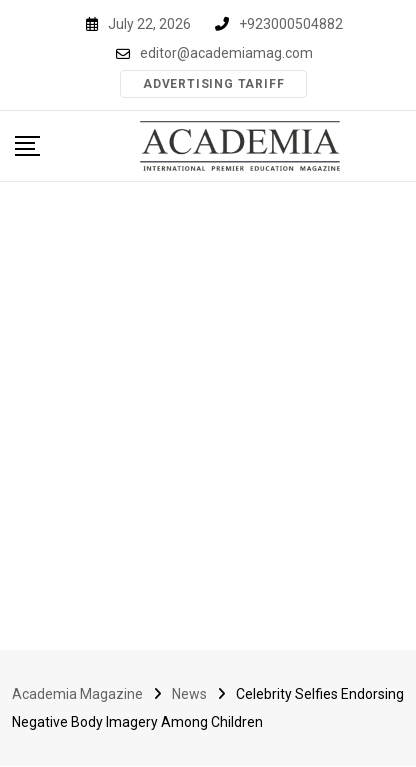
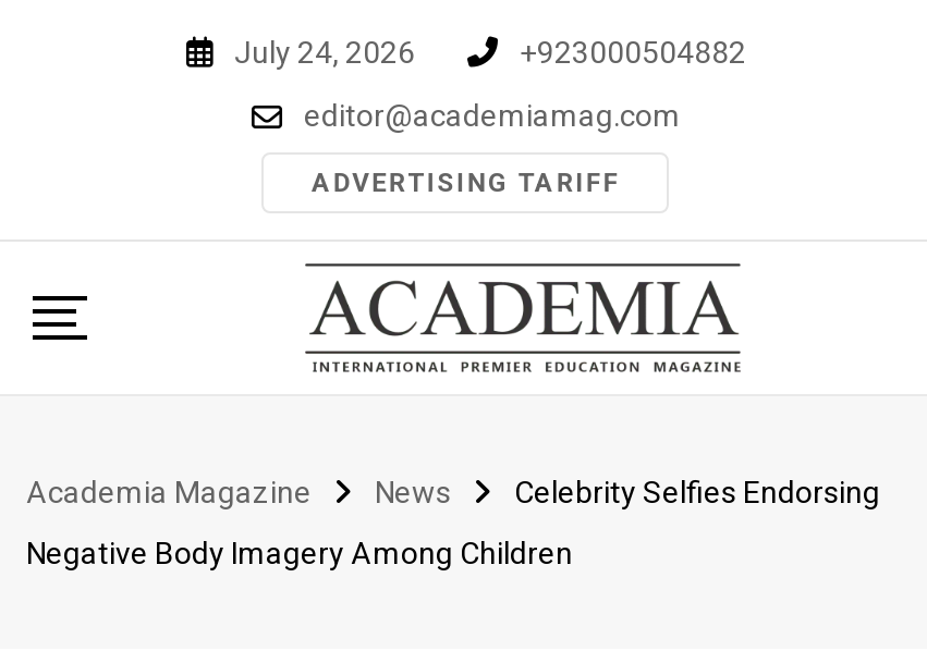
- July 22, 2026
+ July 24, 2026
